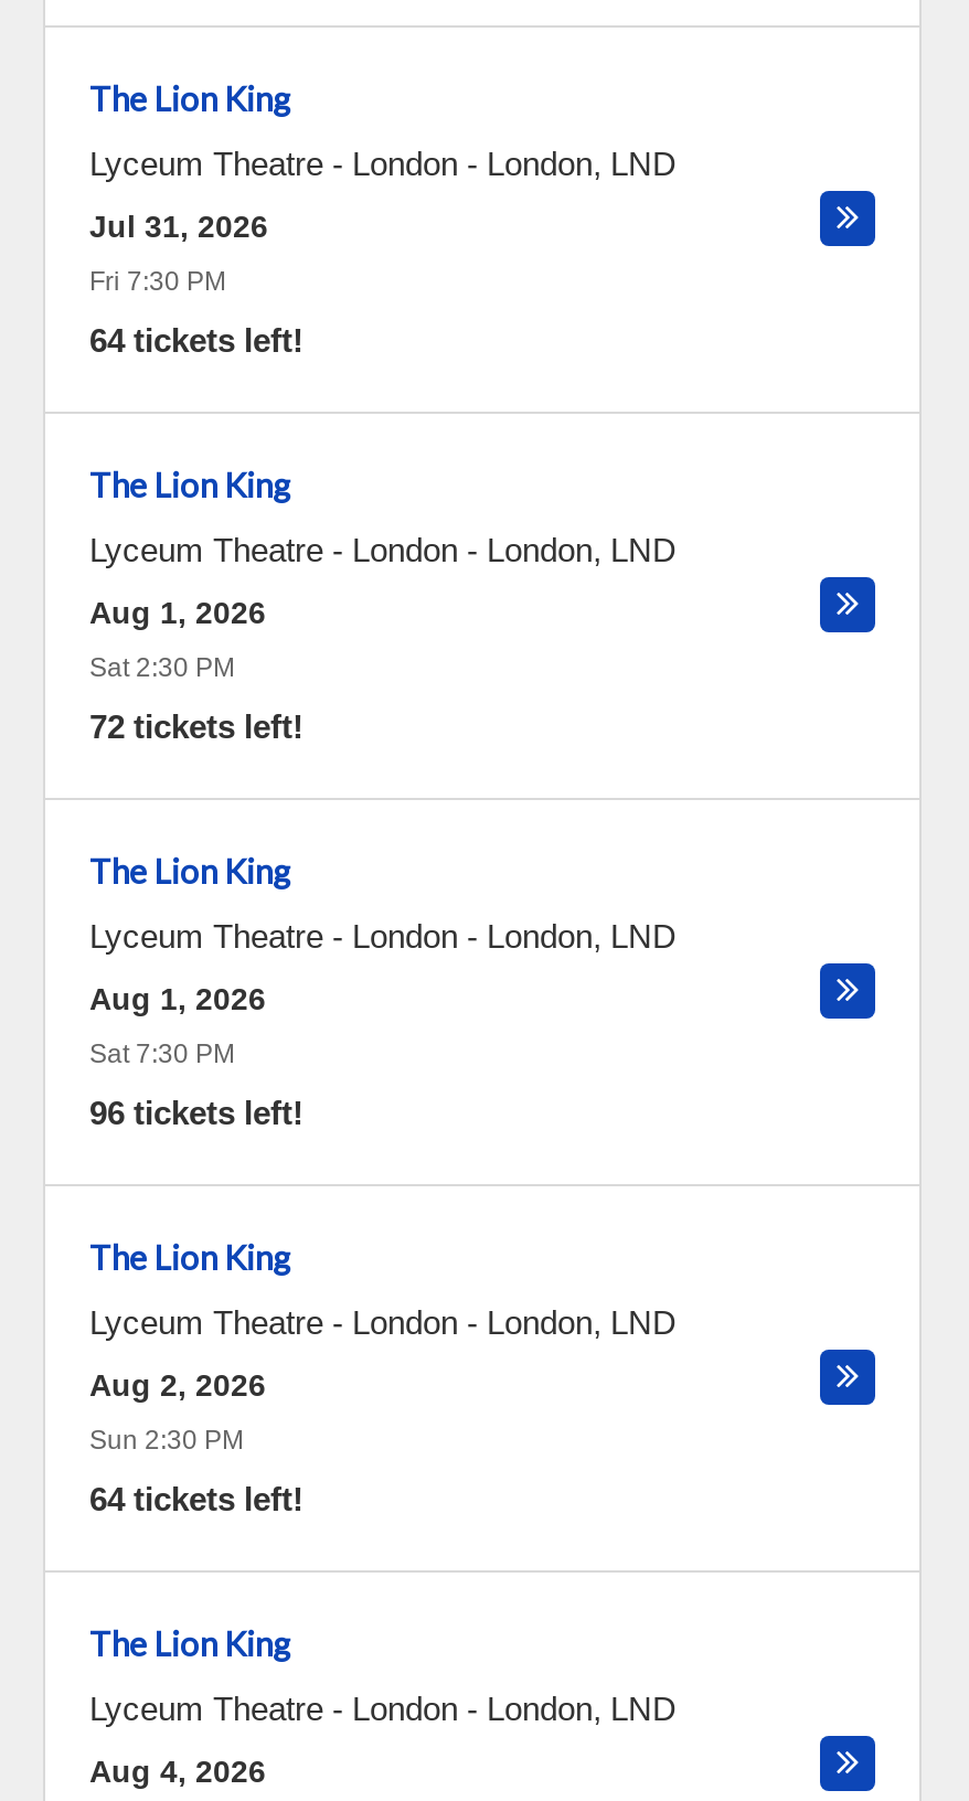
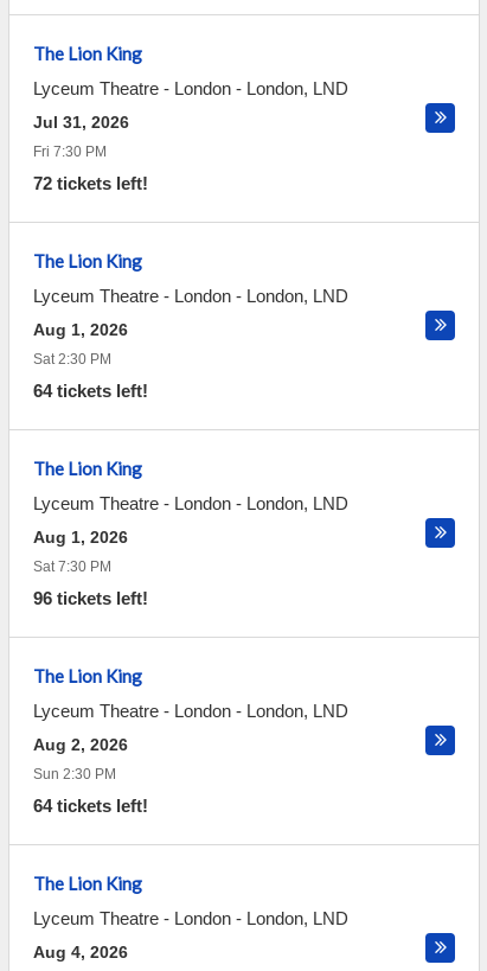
- 64 tickets left!
+ 72 tickets left!

- 72 tickets left!
+ 64 tickets left!
